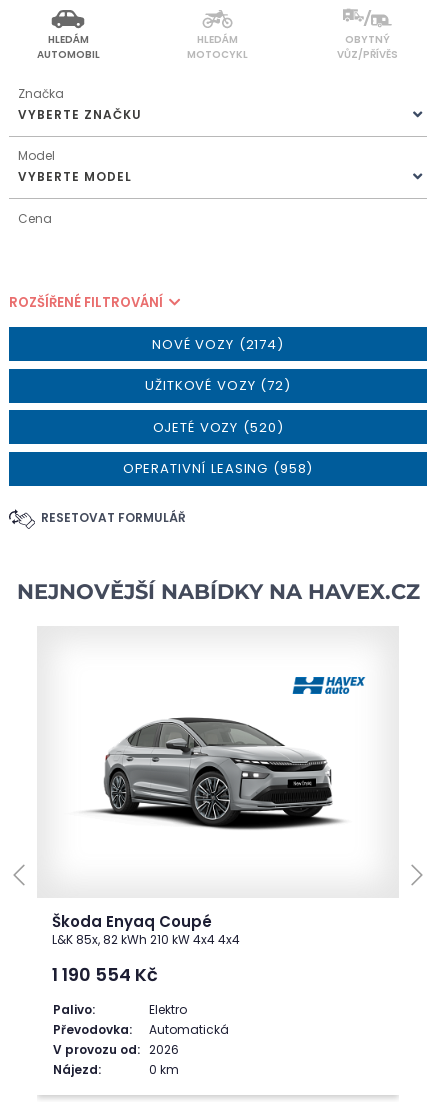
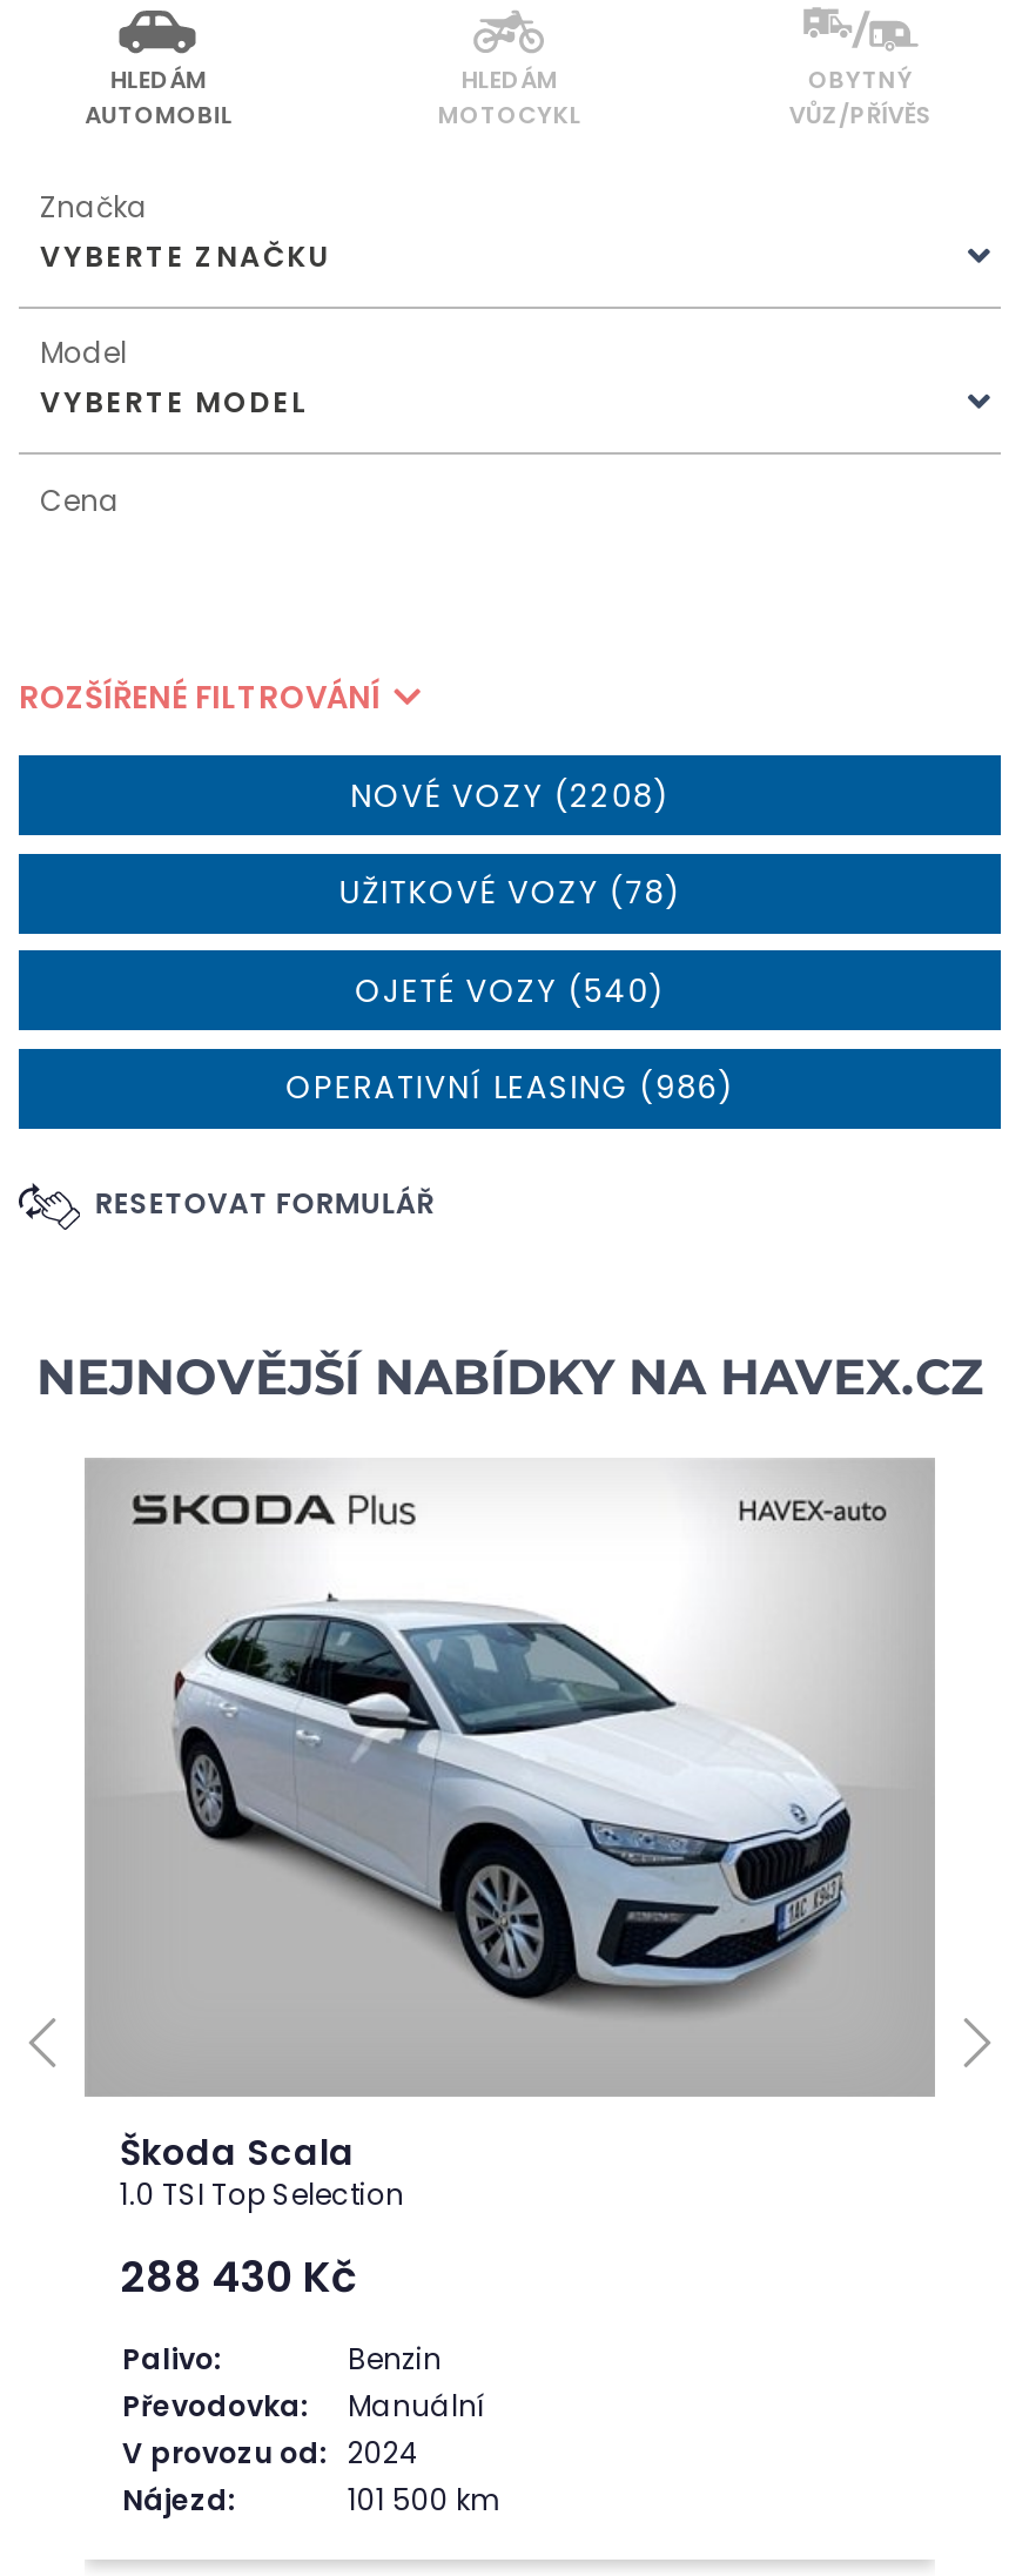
- NOVÉ VOZY (2174)
+ NOVÉ VOZY (2208)

- UŽITKOVÉ VOZY (72)
+ UŽITKOVÉ VOZY (78)

- OJETÉ VOZY (520)
+ OJETÉ VOZY (540)

- OPERATIVNÍ LEASING (958)
+ OPERATIVNÍ LEASING (986)

- [image]
- Škoda Enyaq Coupé
- L&K 85x, 82 kWh 210 kW 4x4 4x4
+ [image]
+ Škoda Scala
+ 1.0 TSI Top Selection

- 1 190 554 Kč
+ 288 430 Kč

- Elektro
+ Benzin

- Automatická
- V provozu od: 2026
+ Manuální
+ V provozu od: 2024

- 0 km
+ 101 500 km
